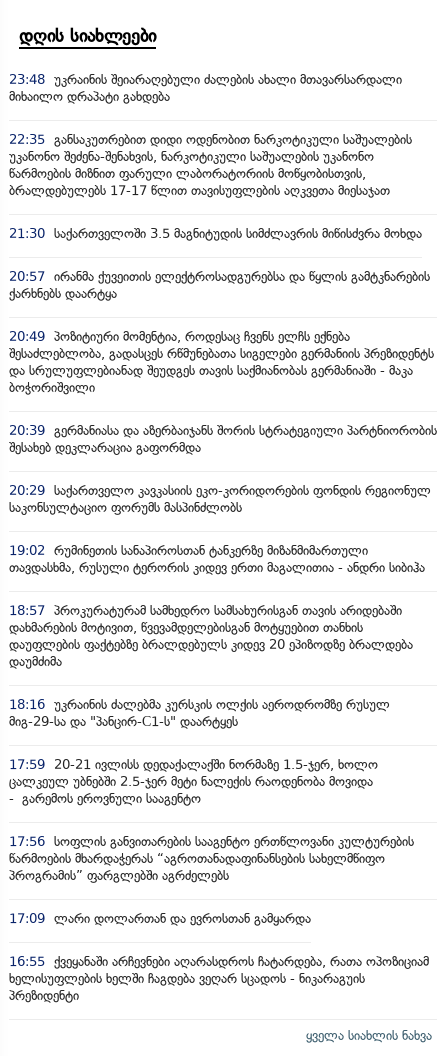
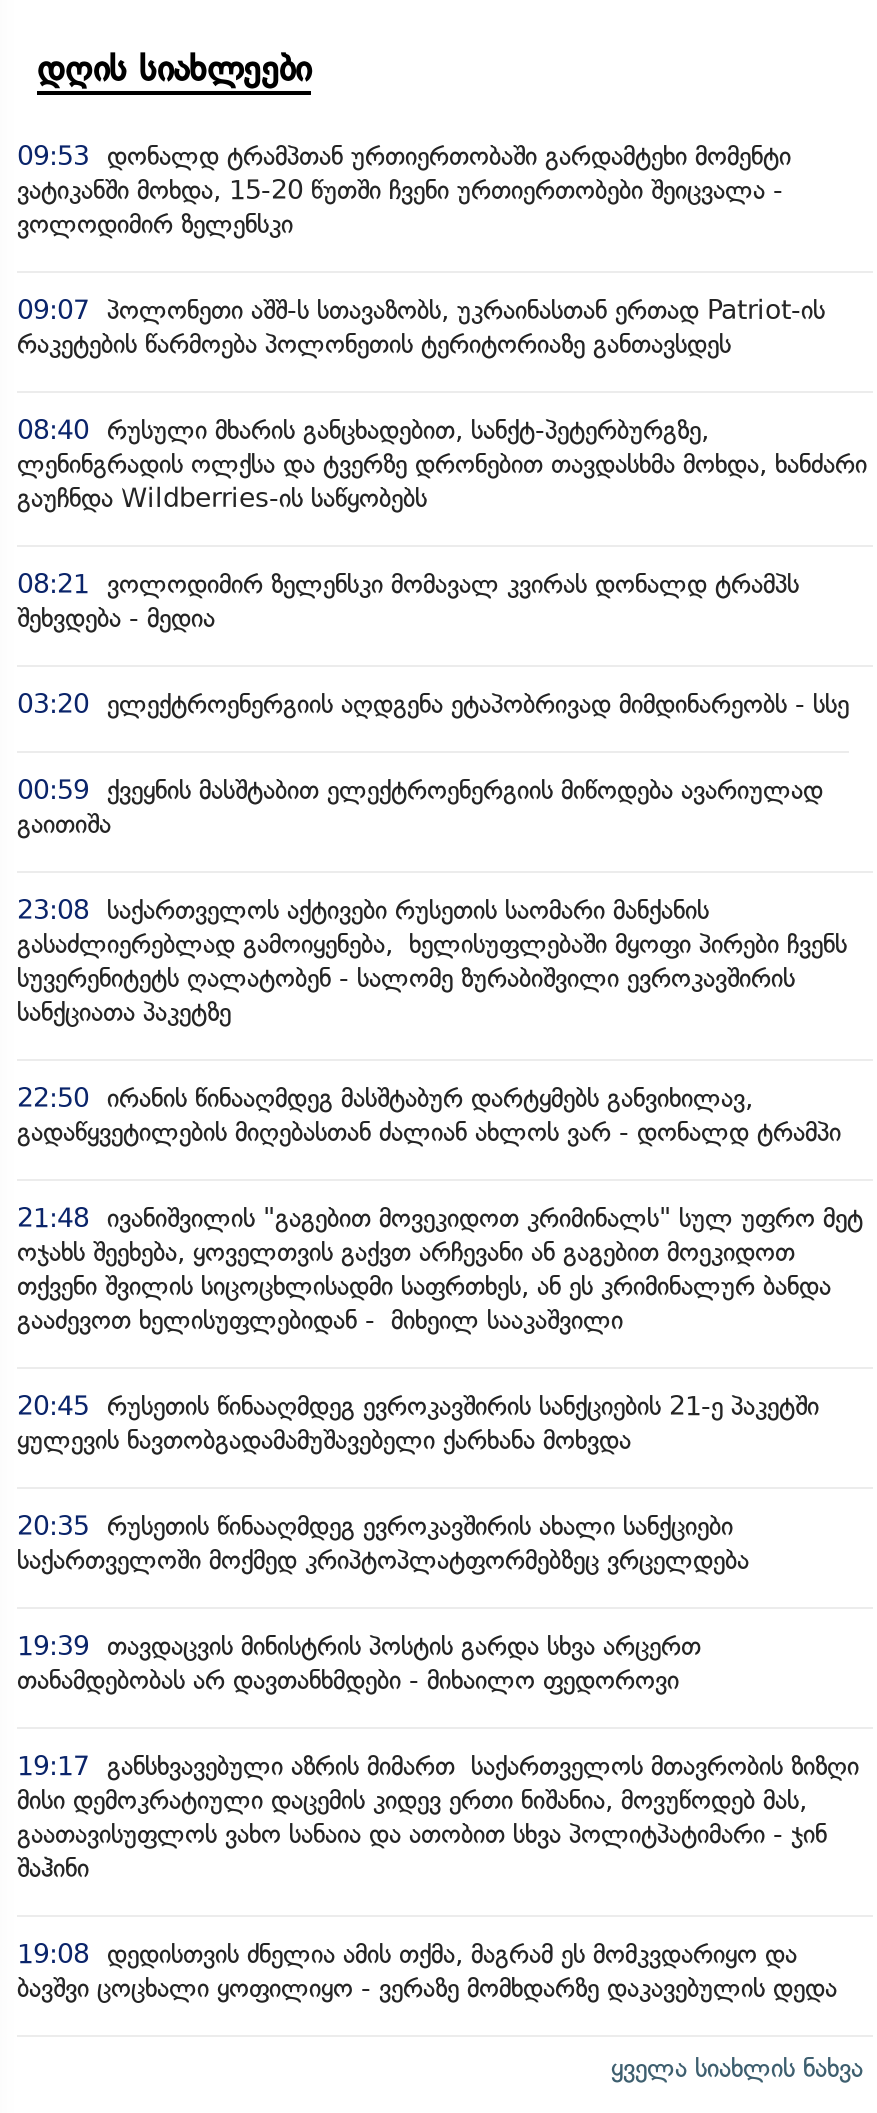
- 23:48 უკრაინის შეიარაღებული ძალების ახალი მთავარსარდალი
- მიხაილო დრაპატი გახდება
+ 09:53 დონალდ ტრამპთან ურთიერთობაში გარდამტეხი მომენტი
+ ვატიკანში მოხდა, 15-20 წუთში ჩვენი ურთიერთობები შეიცვალა -
+ ვოლოდიმირ ზელენსკი

- 22:35 განსაკუთრებით დიდი ოდენობით ნარკოტიკული საშუალების
- უკანონო შეძენა-შენახვის, ნარკოტიკული საშუალების უკანონო
- წარმოების მიზნით ფარული ლაბორატორიის მოწყობისთვის,
- ბრალდებულებს 17-17 წლით თავისუფლების აღკვეთა მიესაჯათ
+ 09:07 პოლონეთი აშშ-ს სთავაზობს, უკრაინასთან ერთად Patriot-ის
+ რაკეტების წარმოება პოლონეთის ტერიტორიაზე განთავსდეს

- 21:30 საქართველოში 3.5 მაგნიტუდის სიმძლავრის მიწისძვრა მოხდა
+ 08:40 რუსული მხარის განცხადებით, სანქტ-პეტერბურგზე,
+ ლენინგრადის ოლქსა და ტვერზე დრონებით თავდასხმა მოხდა, ხანძარი
+ გაუჩნდა Wildberries-ის საწყობებს

- 20:57 ირანმა ქუვეითის ელექტროსადგურებსა და წყლის გამტკნარების
- ქარხნებს დაარტყა
+ 08:21 ვოლოდიმირ ზელენსკი მომავალ კვირას დონალდ ტრამპს
+ შეხვდება - მედია

- 20:49 პოზიტიური მომენტია, როდესაც ჩვენს ელჩს ექნება
- შესაძლებლობა, გადასცეს რწმუნებათა სიგელები გერმანიის პრეზიდენტს
- და სრულუფლებიანად შეუდგეს თავის საქმიანობას გერმანიაში - მაკა
- ბოჭორიშვილი
+ 03:20 ელექტროენერგიის აღდგენა ეტაპობრივად მიმდინარეობს - სსე

- 20:39 გერმანიასა და აზერბაიჯანს შორის სტრატეგიული პარტნიორობის
- შესახებ დეკლარაცია გაფორმდა
+ 00:59 ქვეყნის მასშტაბით ელექტროენერგიის მიწოდება ავარიულად
+ გაითიშა

- 20:29 საქართველო კავკასიის ეკო-კორიდორების ფონდის რეგიონულ
- საკონსულტაციო ფორუმს მასპინძლობს
+ 23:08 საქართველოს აქტივები რუსეთის საომარი მანქანის
+ გასაძლიერებლად გამოიყენება, ხელისუფლებაში მყოფი პირები ჩვენს
+ სუვერენიტეტს ღალატობენ - სალომე ზურაბიშვილი ევროკავშირის
+ სანქციათა პაკეტზე

- 19:02 რუმინეთის სანაპიროსთან ტანკერზე მიზანმიმართული
- თავდასხმა, რუსული ტერორის კიდევ ერთი მაგალითია - ანდრი სიბიჰა
+ 22:50 ირანის წინააღმდეგ მასშტაბურ დარტყმებს განვიხილავ,
+ გადაწყვეტილების მიღებასთან ძალიან ახლოს ვარ - დონალდ ტრამპი

- 18:57 პროკურატურამ სამხედრო სამსახურისგან თავის არიდებაში
- დახმარების მოტივით, წვევამდელებისგან მოტყუებით თანხის
- დაუფლების ფაქტებზე ბრალდებულს კიდევ 20 ეპიზოდზე ბრალდება
- დაუმძიმა
+ 21:48 ივანიშვილის "გაგებით მოვეკიდოთ კრიმინალს" სულ უფრო მეტ
+ ოჯახს შეეხება, ყოველთვის გაქვთ არჩევანი ან გაგებით მოეკიდოთ
+ თქვენი შვილის სიცოცხლისადმი საფრთხეს, ან ეს კრიმინალურ ბანდა
+ გააძევოთ ხელისუფლებიდან - მიხეილ სააკაშვილი

- 18:16 უკრაინის ძალებმა კურსკის ოლქის აეროდრომზე რუსულ
- მიგ-29-სა და "პანცირ-С1-ს" დაარტყეს
+ 20:45 რუსეთის წინააღმდეგ ევროკავშირის სანქციების 21-ე პაკეტში
+ ყულევის ნავთობგადამამუშავებელი ქარხანა მოხვდა

- 17:59 20-21 ივლისს დედაქალაქში ნორმაზე 1.5-ჯერ, ხოლო
- ცალკეულ უბნებში 2.5-ჯერ მეტი ნალექის რაოდენობა მოვიდა
- - გარემოს ეროვნული სააგენტო
+ 20:35 რუსეთის წინააღმდეგ ევროკავშირის ახალი სანქციები
+ საქართველოში მოქმედ კრიპტოპლატფორმებზეც ვრცელდება

- 17:56 სოფლის განვითარების სააგენტო ერთწლოვანი კულტურების
- წარმოების მხარდაჭერას “აგროთანადაფინანსების სახელმწიფო
- პროგრამის” ფარგლებში აგრძელებს
+ 19:39 თავდაცვის მინისტრის პოსტის გარდა სხვა არცერთ
+ თანამდებობას არ დავთანხმდები - მიხაილო ფედოროვი

- 17:09 ლარი დოლართან და ევროსთან გამყარდა
+ 19:17 განსხვავებული აზრის მიმართ საქართველოს მთავრობის ზიზღი
+ მისი დემოკრატიული დაცემის კიდევ ერთი ნიშანია, მოვუწოდებ მას,
+ გაათავისუფლოს ვახო სანაია და ათობით სხვა პოლიტპატიმარი - ჯინ
+ შაჰინი

- 16:55 ქვეყანაში არჩევნები აღარასდროს ჩატარდება, რათა ოპოზიციამ
- ხელისუფლების ხელში ჩაგდება ვეღარ სცადოს - ნიკარაგუის
- პრეზიდენტი
+ 19:08 დედისთვის ძნელია ამის თქმა, მაგრამ ეს მომკვდარიყო და
+ ბავშვი ცოცხალი ყოფილიყო - ვერაზე მომხდარზე დაკავებულის დედა
